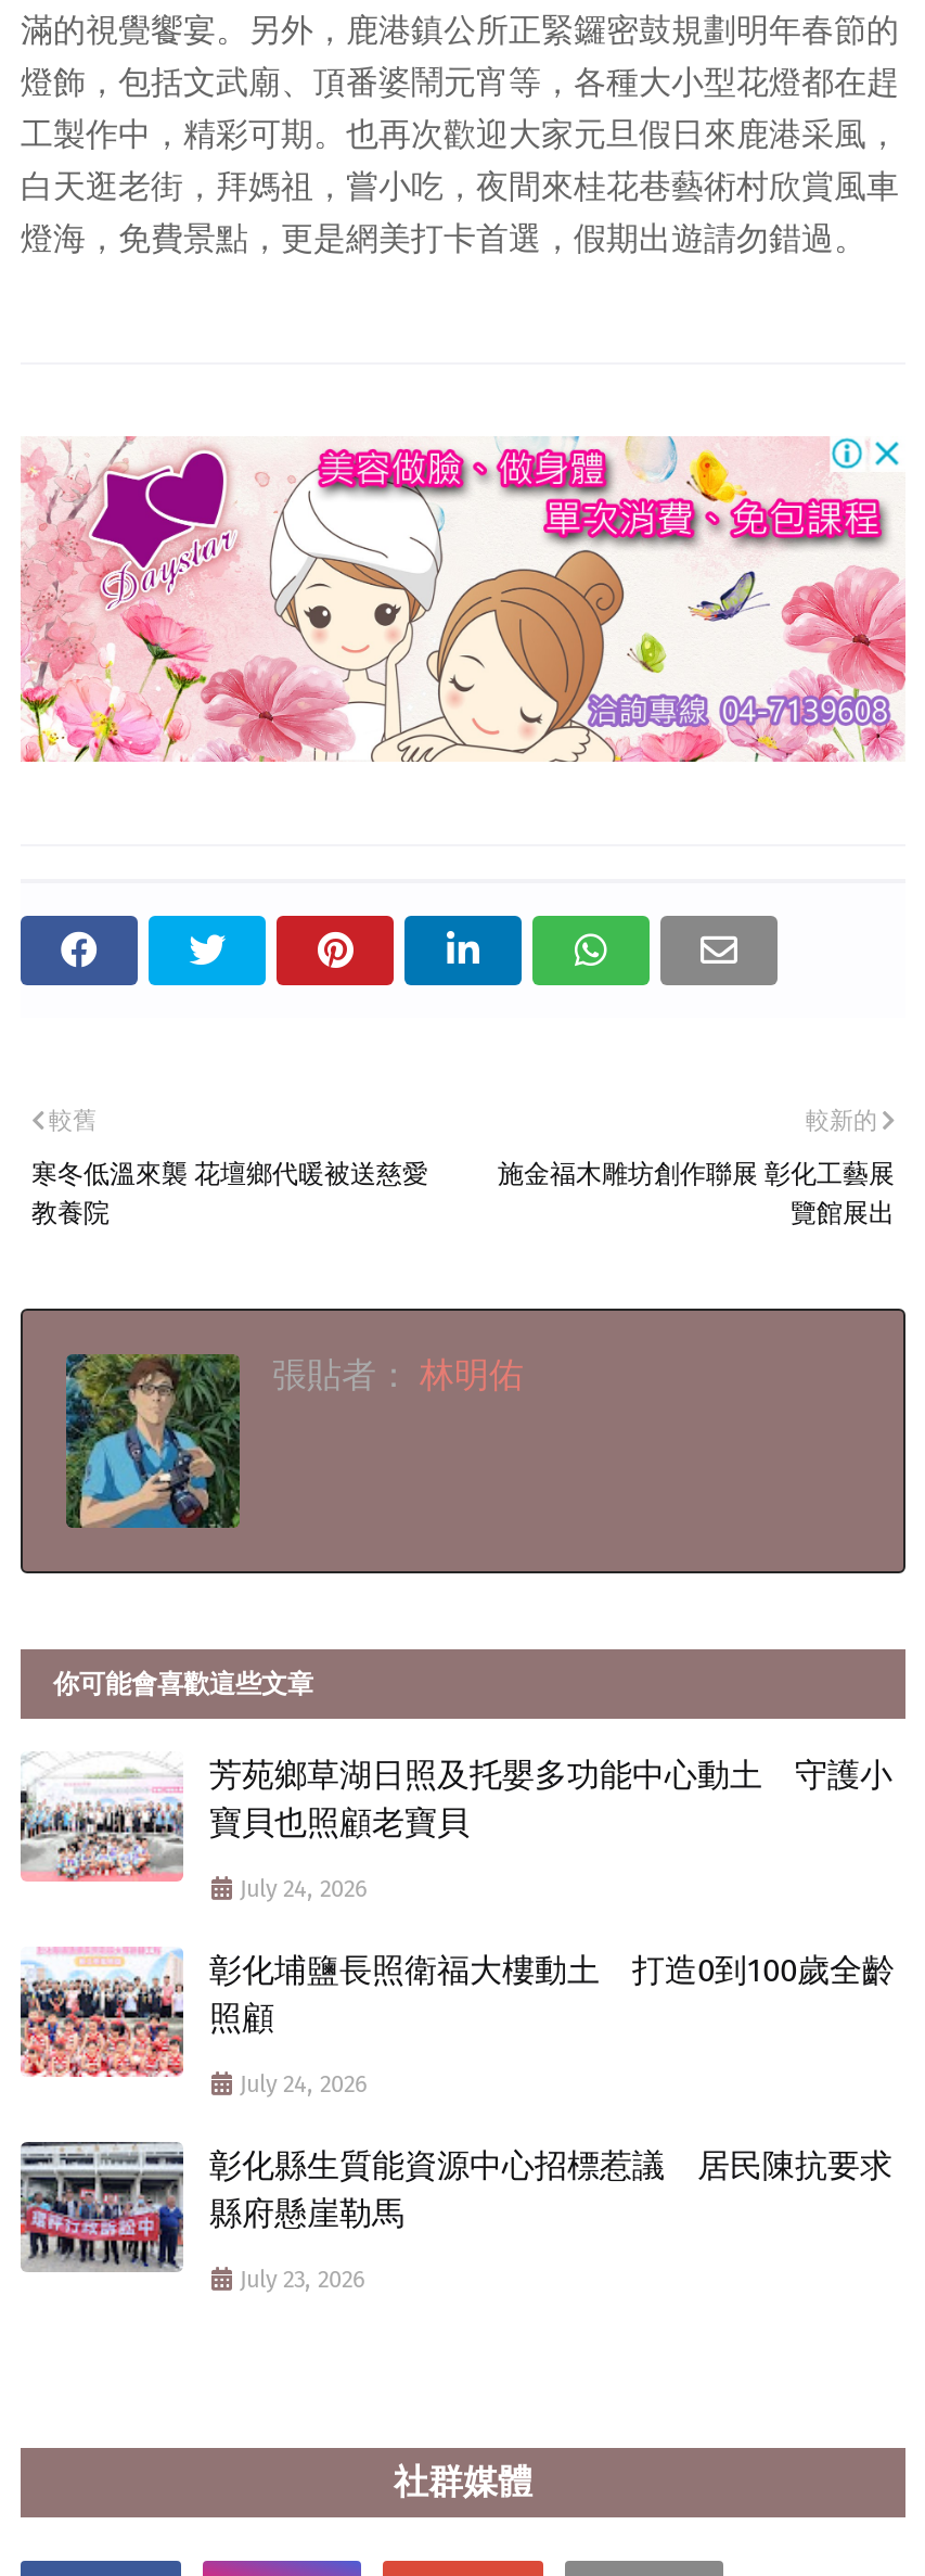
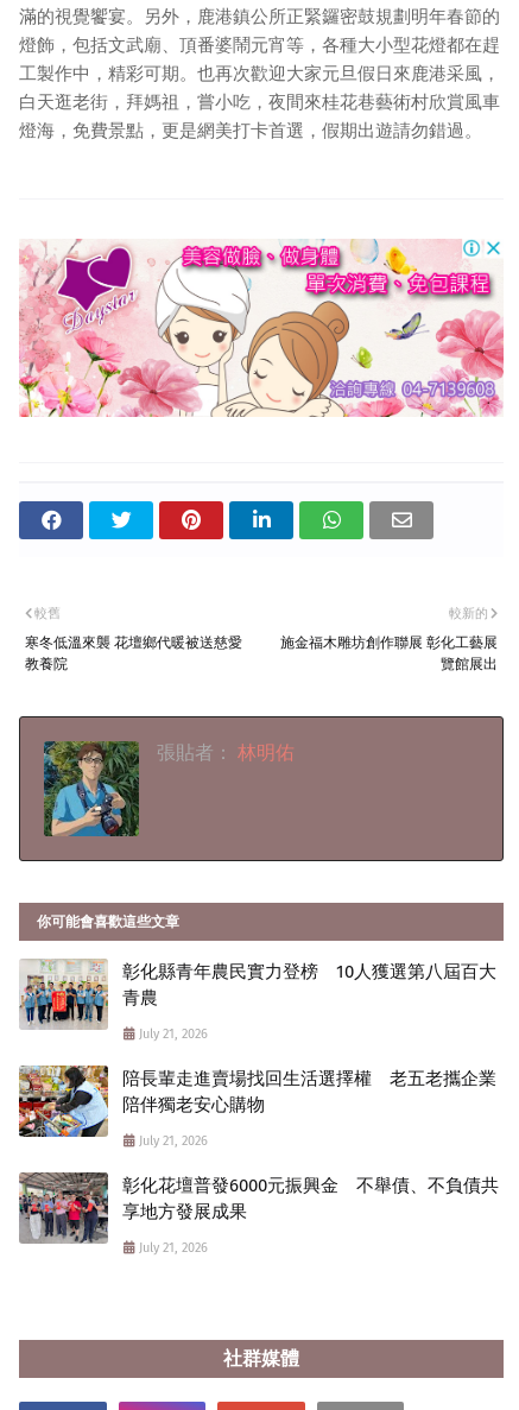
- [image]
- 芳苑鄉草湖日照及托嬰多功能中心動土 守護小
- 寶貝也照顧老寶貝
+ [image]
+ 彰化縣青年農民實力登榜 10人獲選第八屆百大
+ 青農

- July 24, 2026
+ July 21, 2026

- [image]
- 彰化埔鹽長照衛福大樓動土 打造0到100歲全齡
- 照顧
+ [image]
+ 陪長輩走進賣場找回生活選擇權 老五老攜企業
+ 陪伴獨老安心購物

- July 24, 2026
+ July 21, 2026

- [image]
- 彰化縣生質能資源中心招標惹議 居民陳抗要求
- 縣府懸崖勒馬
+ [image]
+ 彰化花壇普發6000元振興金 不舉債、不負債共
+ 享地方發展成果

- July 23, 2026
+ July 21, 2026
